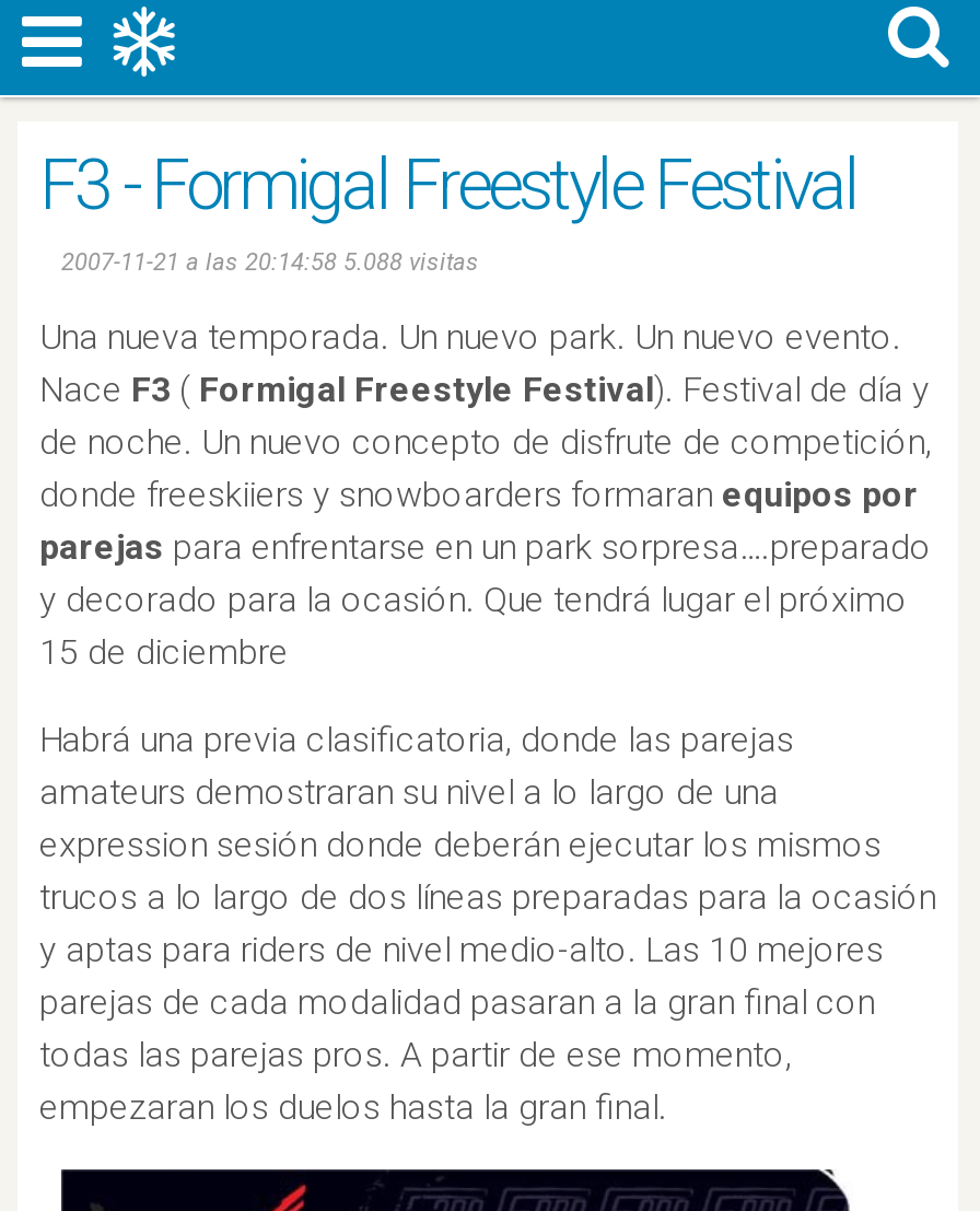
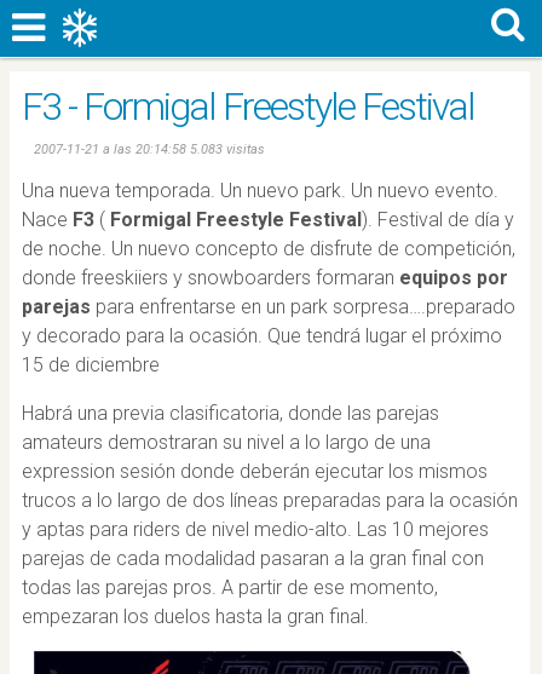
- 2007-11-21 a las 20:14:58 5.088 visitas
+ 2007-11-21 a las 20:14:58 5.083 visitas
